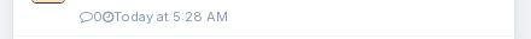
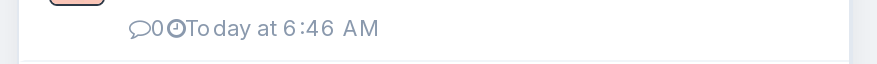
- 0 Today at 5:28 AM
+ 0 Today at 6:46 AM
